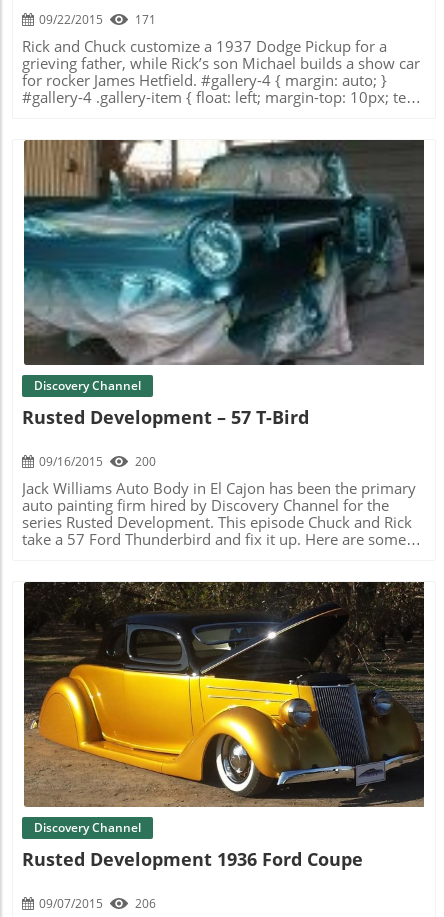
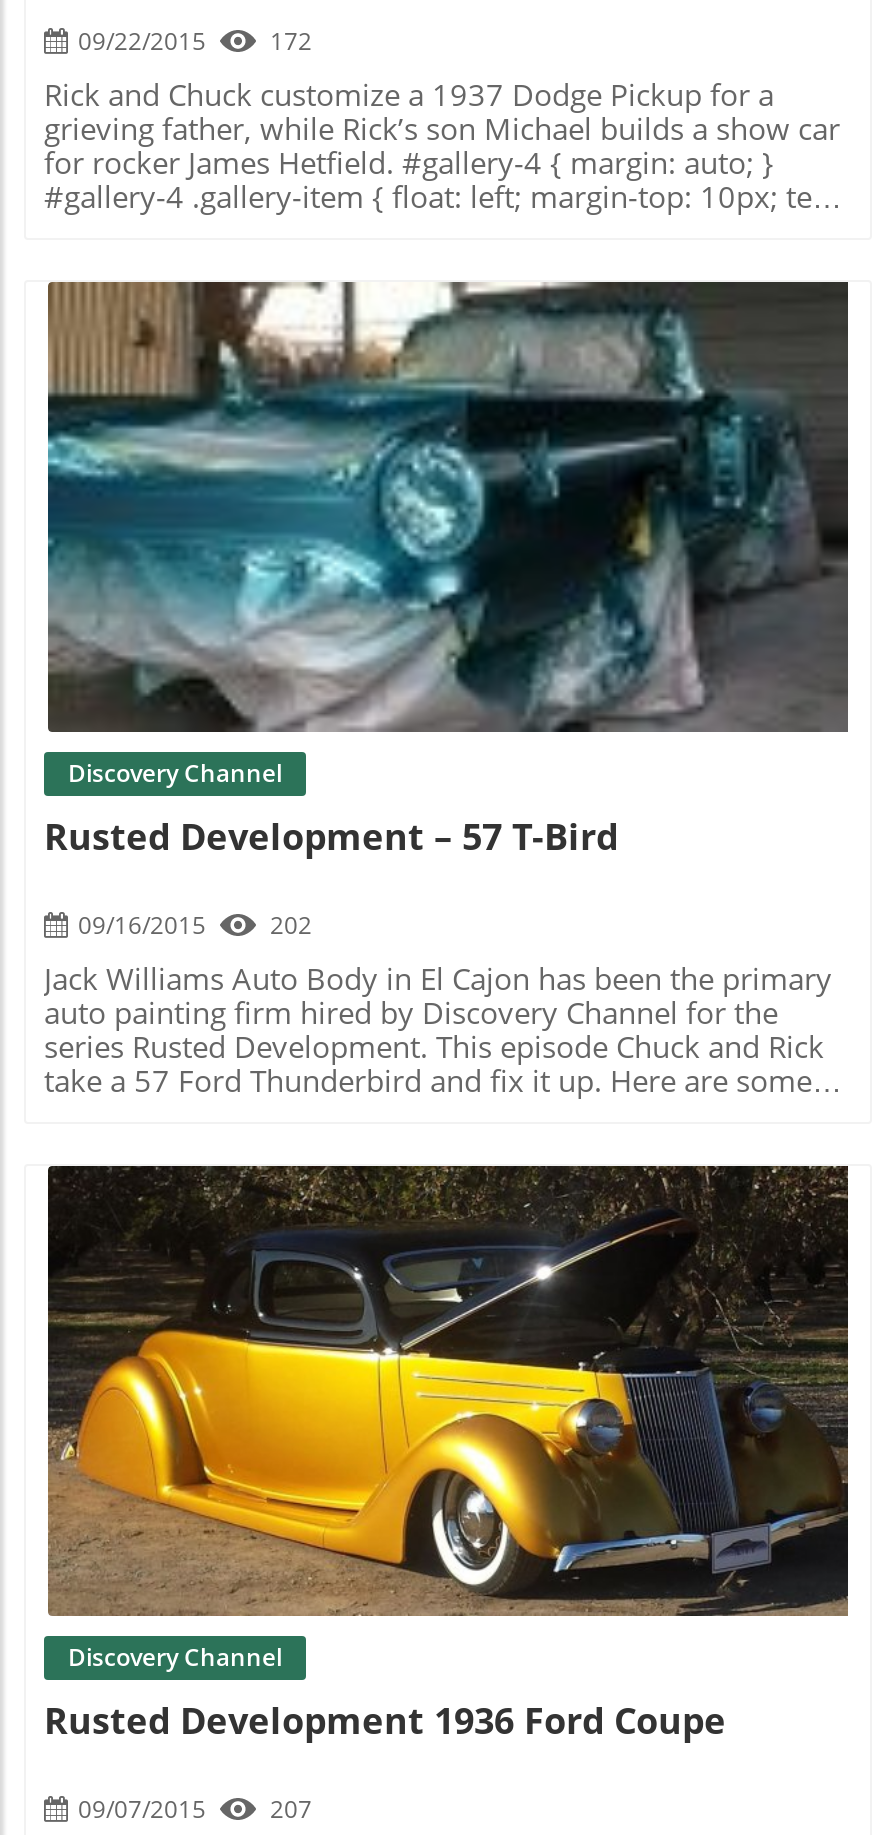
- 09/22/2015 171
+ 09/22/2015 172

- 09/16/2015 200
+ 09/16/2015 202

- 09/07/2015 206
+ 09/07/2015 207
